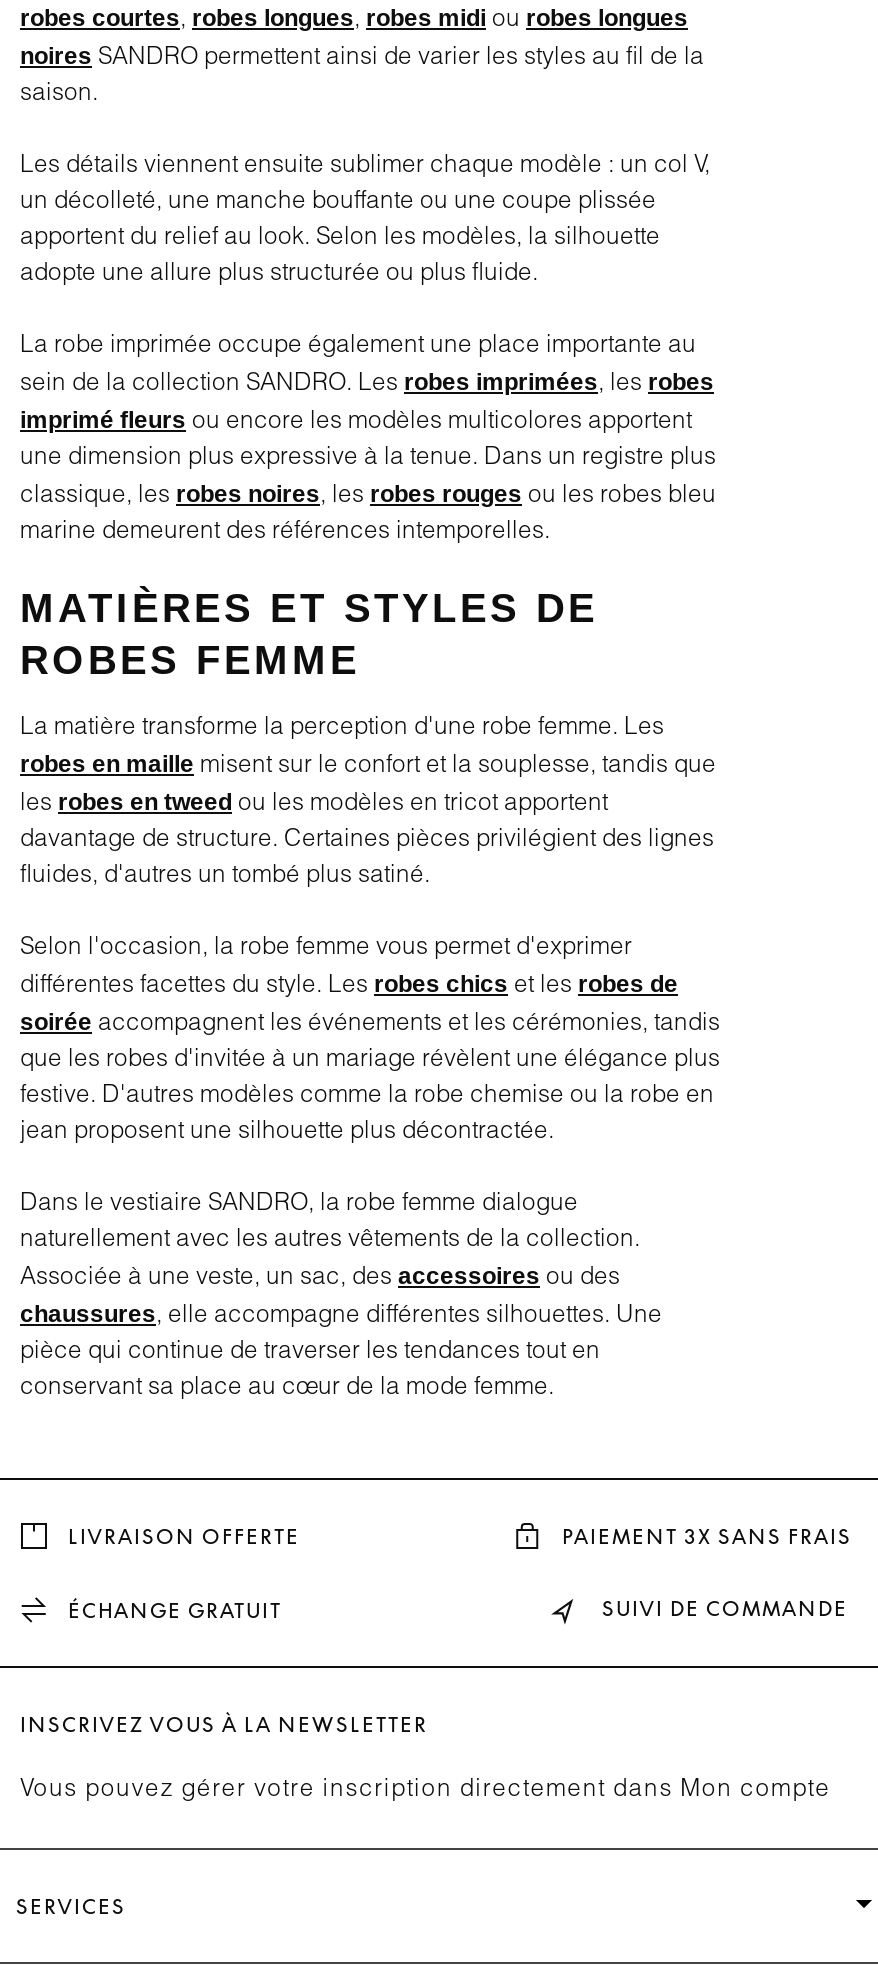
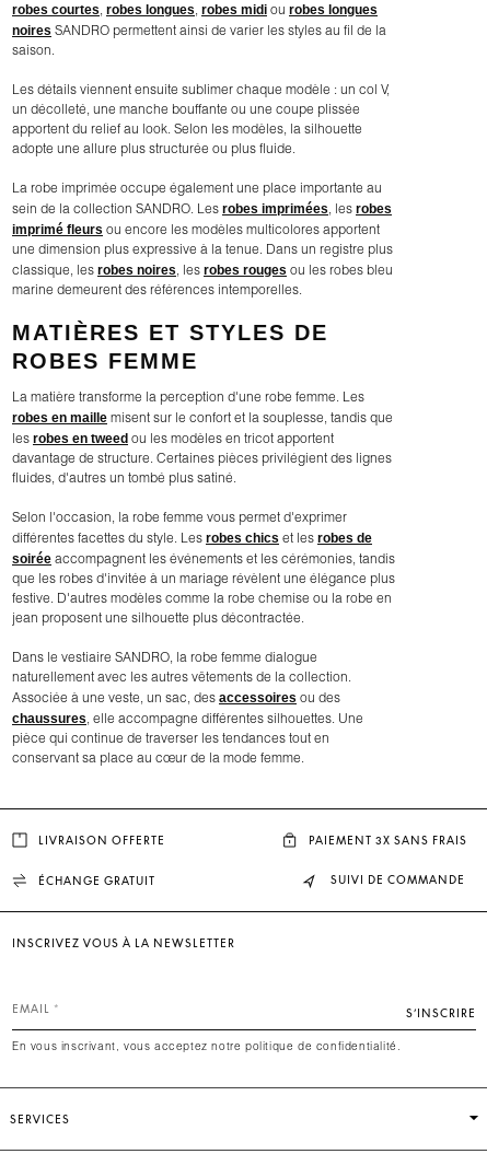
- Vous pouvez gérer votre inscription directement dans Mon compte
+ EMAIL
+ S’INSCRIRE
+ En vous inscrivant, vous acceptez notre politique de confidentialité.
